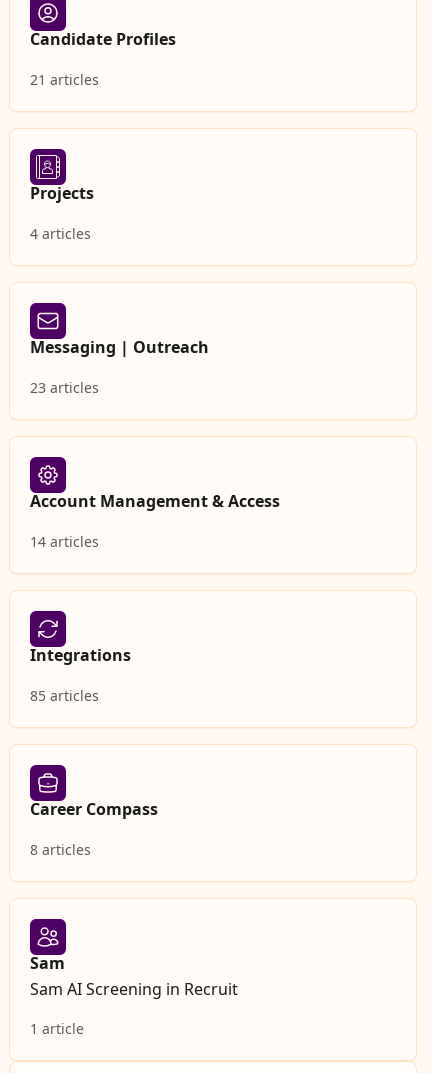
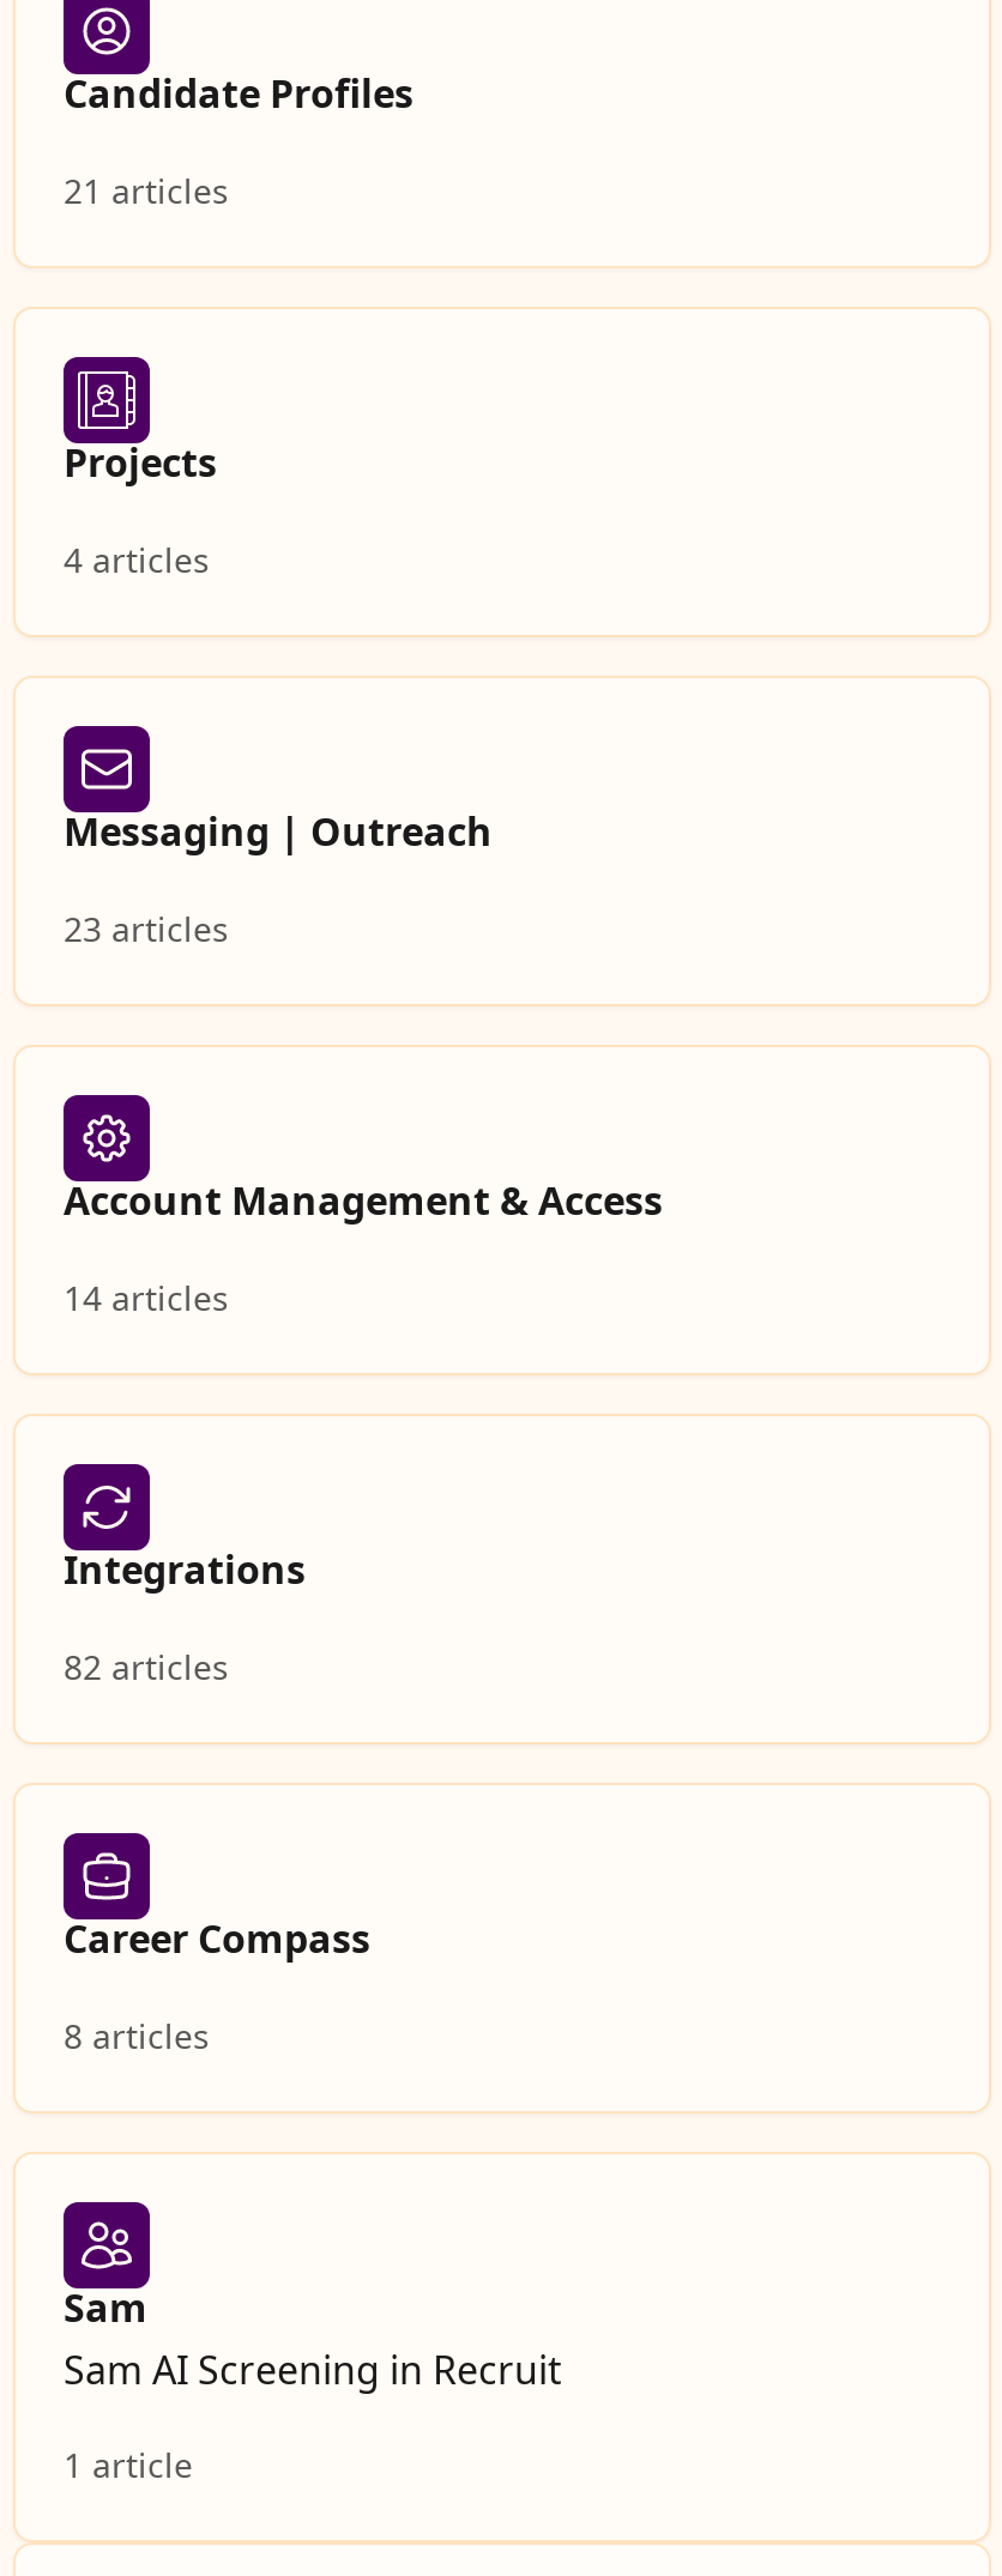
- 85 articles
+ 82 articles
